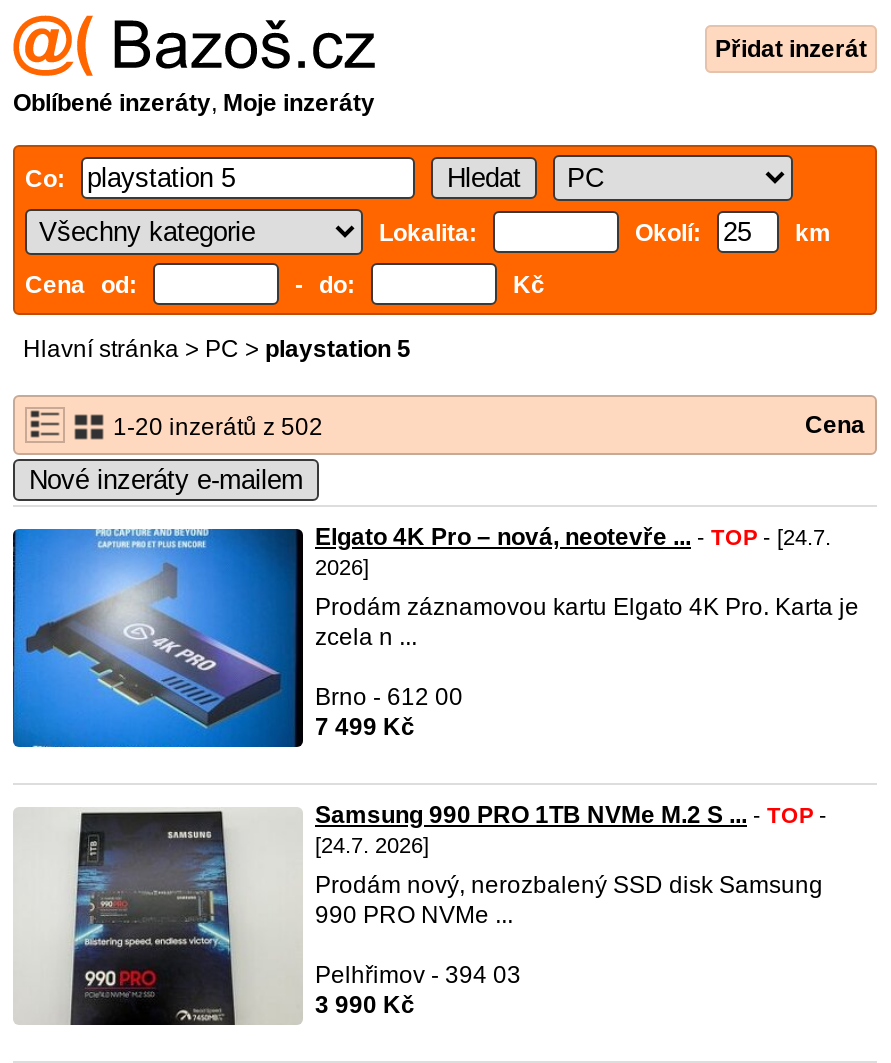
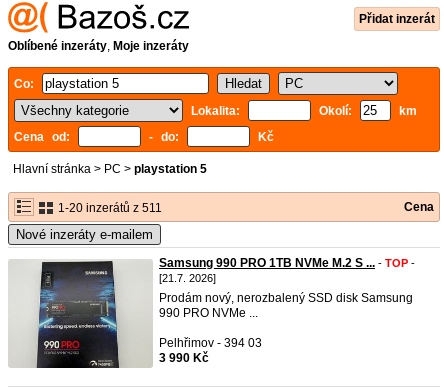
- 1-20 inzerátů z 502
+ 1-20 inzerátů z 511

- [image]
- Elgato 4K Pro – nová, neotevře ... - TOP - [24.7.
- 2026]
- Prodám záznamovou kartu Elgato 4K Pro. Karta je
- zcela n ...
- Brno - 612 00
- 7 499 Kč

- [24.7. 2026]
+ [21.7. 2026]
